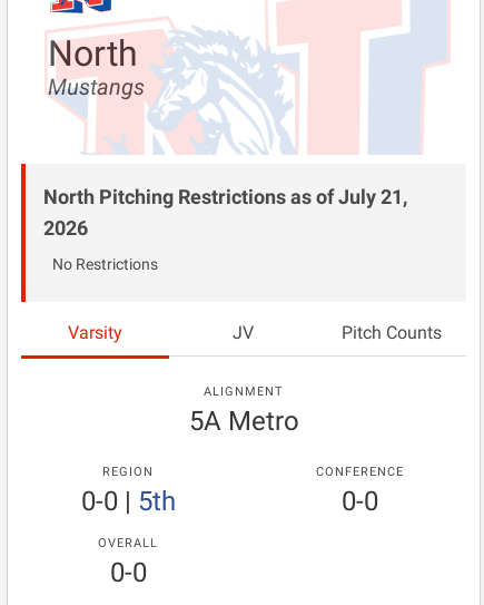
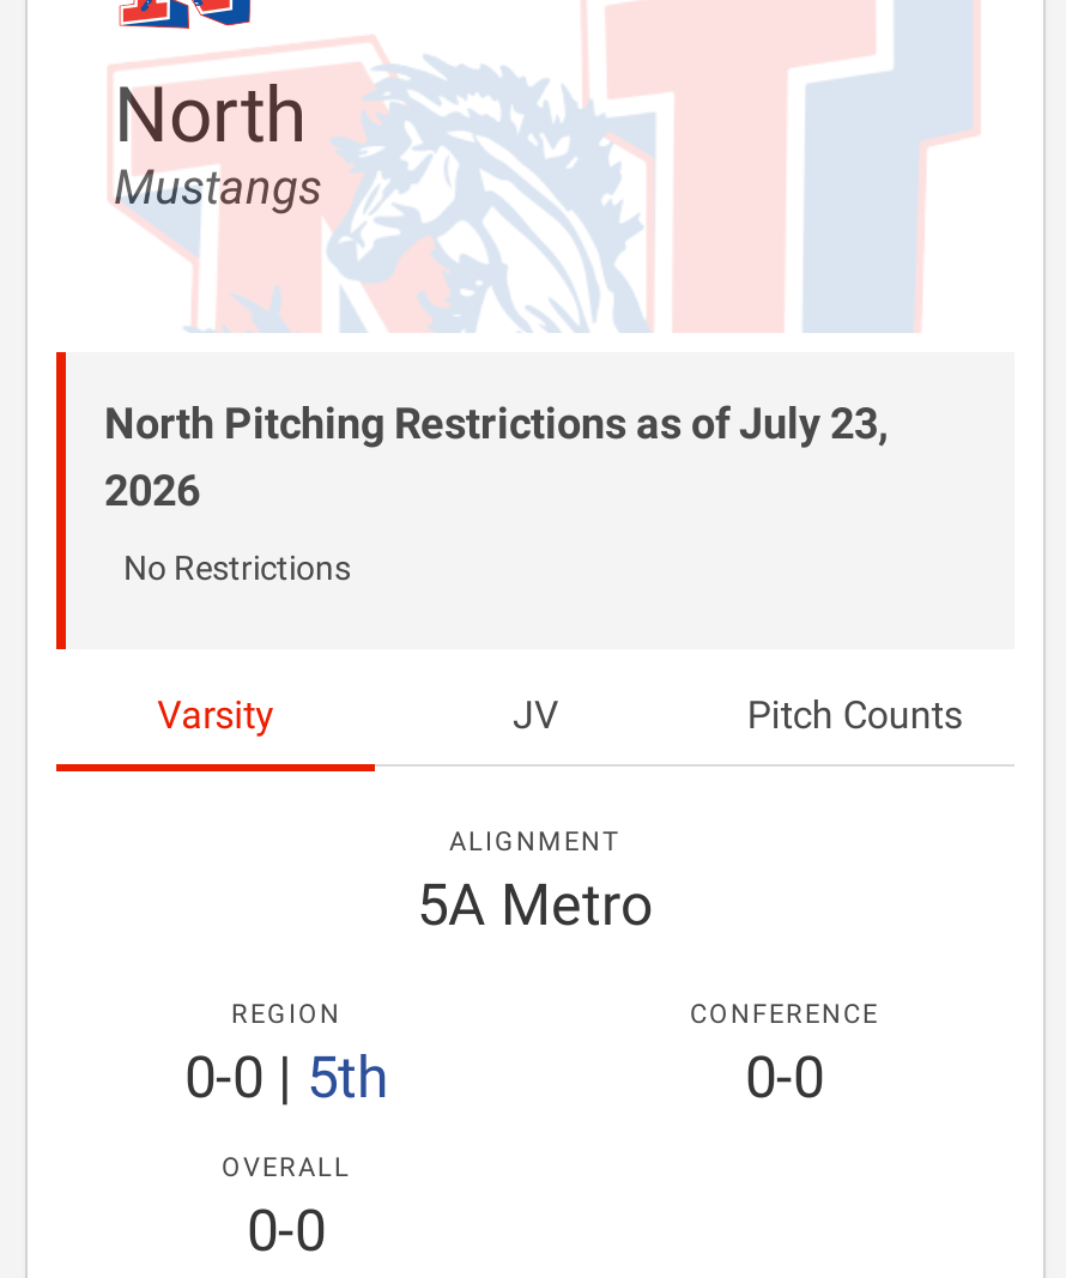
- North Pitching Restrictions as of July 21,
+ North Pitching Restrictions as of July 23,
